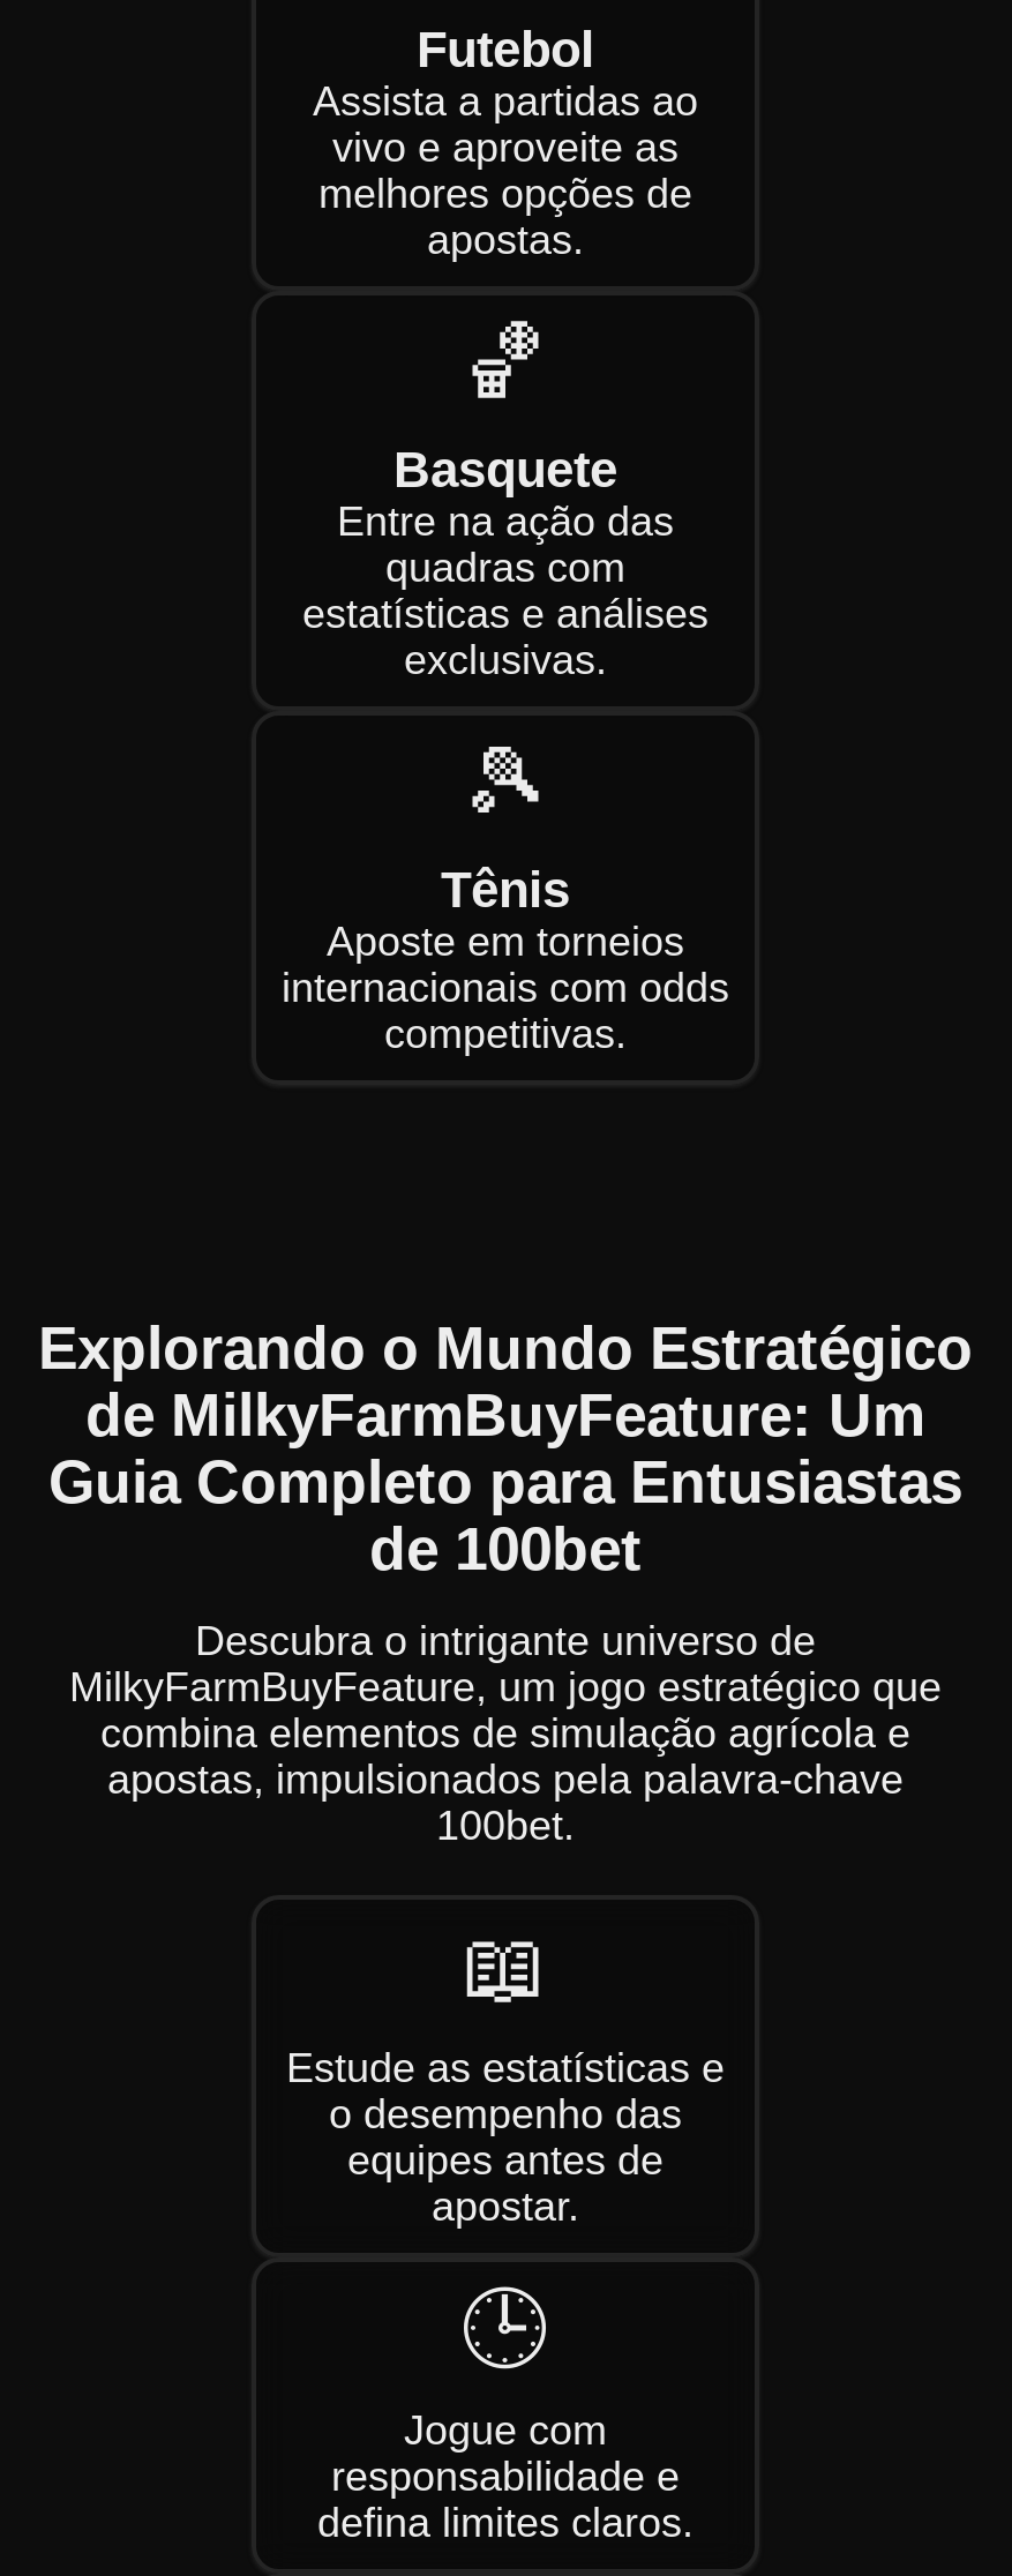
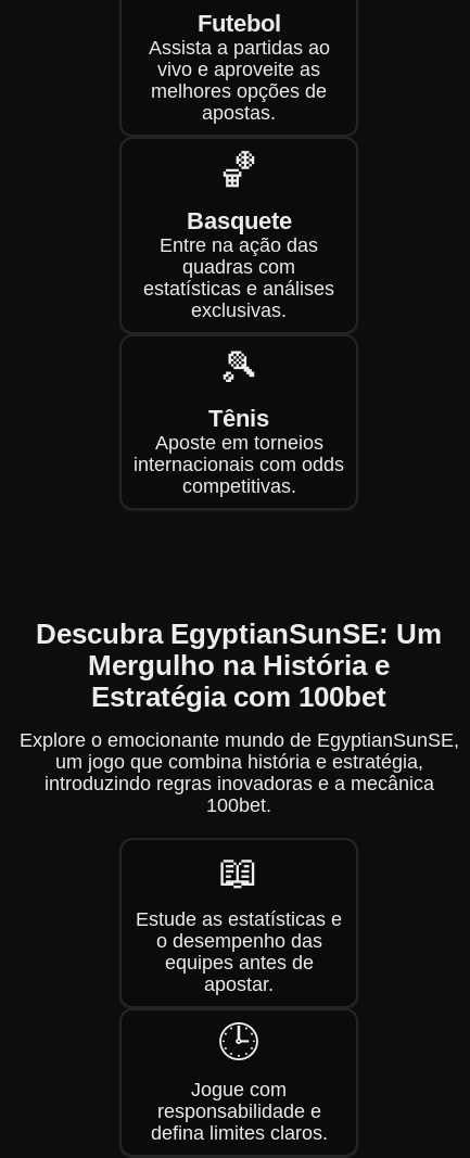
- Explorando o Mundo Estratégico
- de MilkyFarmBuyFeature: Um
- Guia Completo para Entusiastas
- de 100bet
+ Descubra EgyptianSunSE: Um
+ Mergulho na História e
+ Estratégia com 100bet

- Descubra o intrigante universo de
- MilkyFarmBuyFeature, um jogo estratégico que
- combina elementos de simulação agrícola e
- apostas, impulsionados pela palavra-chave
+ Explore o emocionante mundo de EgyptianSunSE,
+ um jogo que combina história e estratégia,
+ introduzindo regras inovadoras e a mecânica
